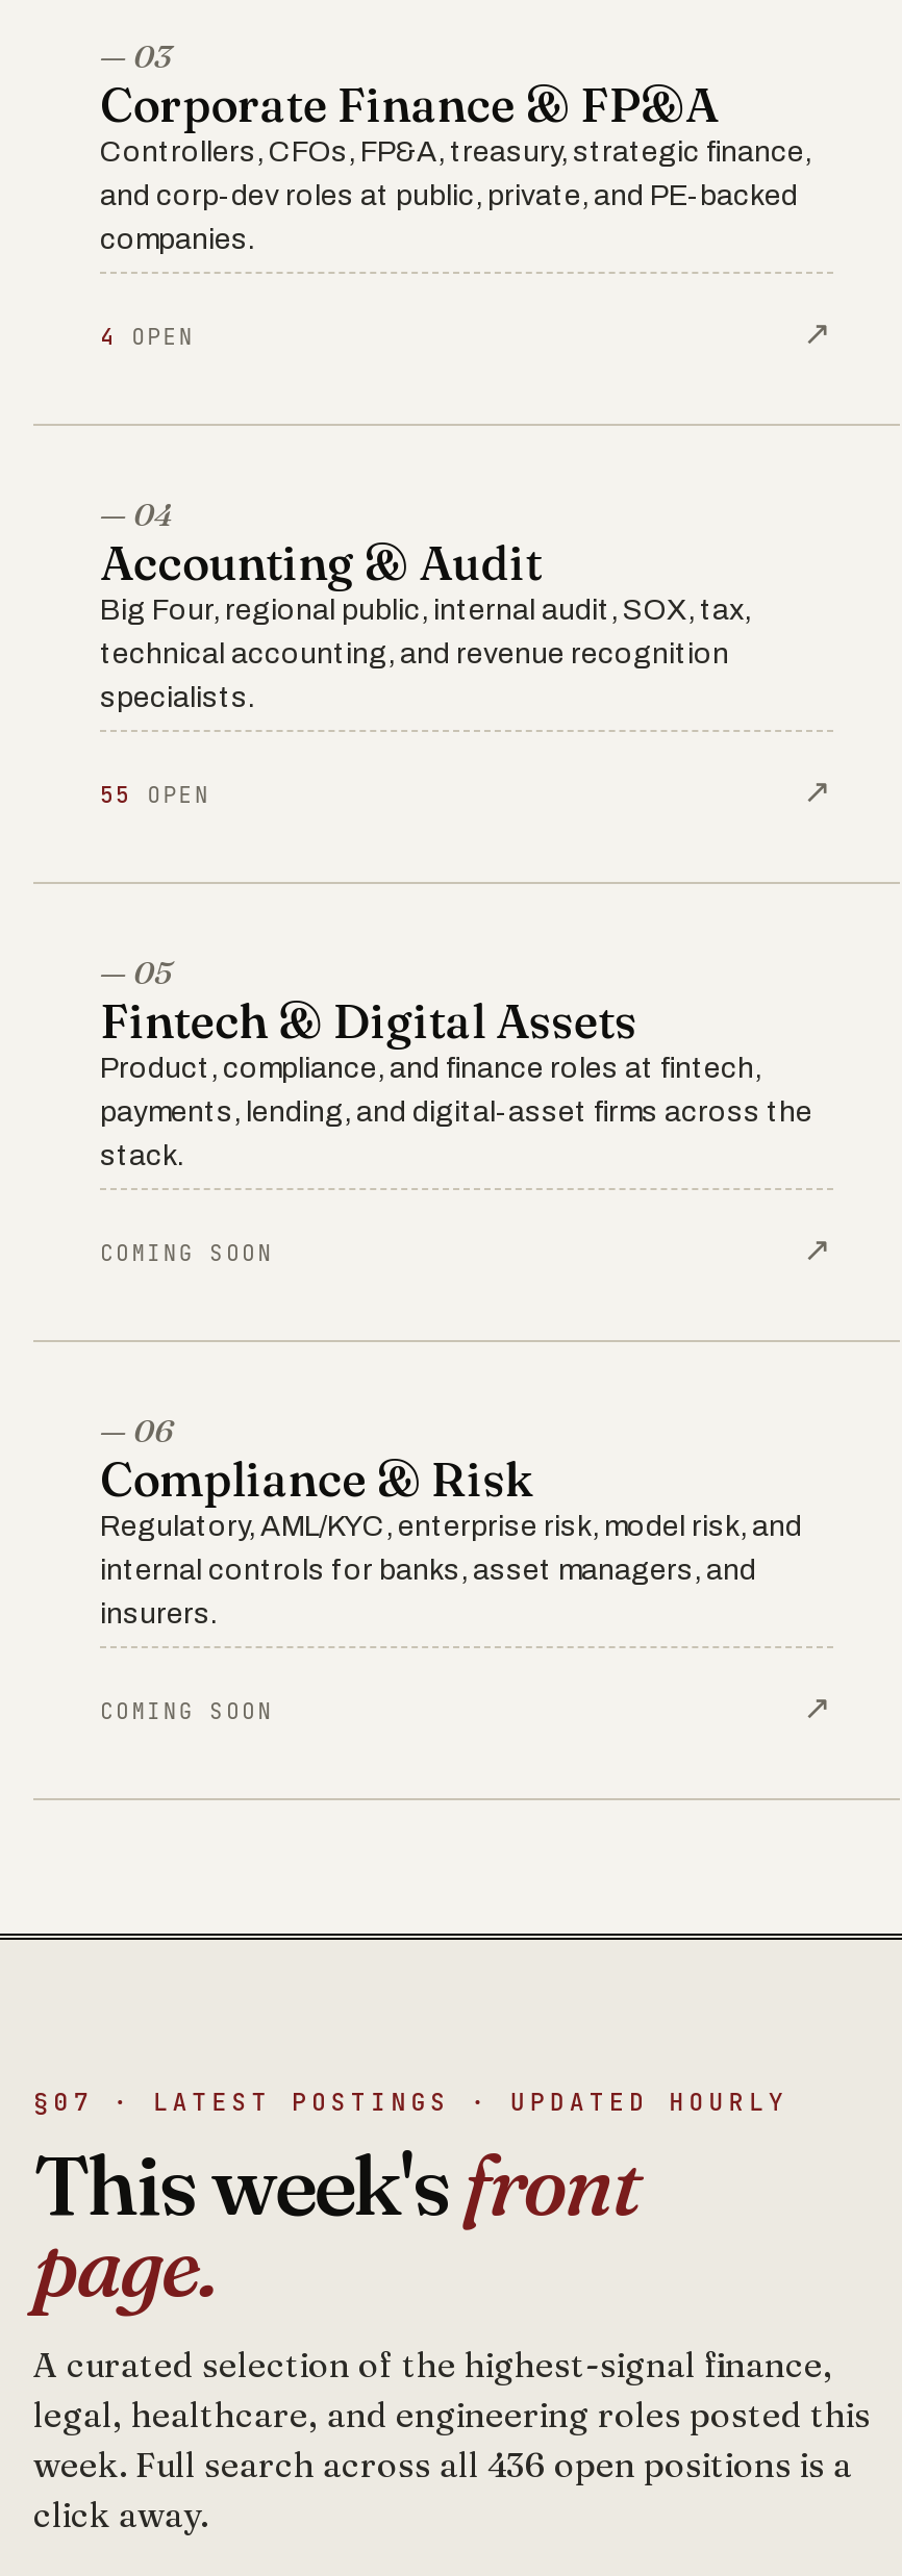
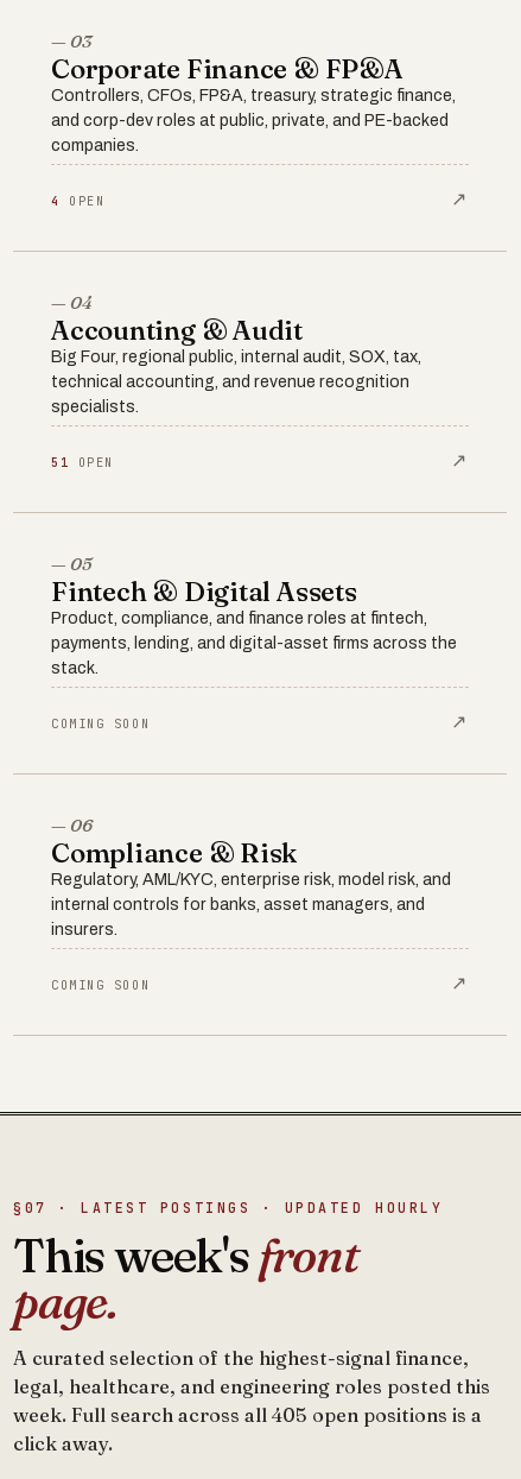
- 55 OPEN
+ 51 OPEN

- week. Full search across all 436 open positions is a
+ week. Full search across all 405 open positions is a
